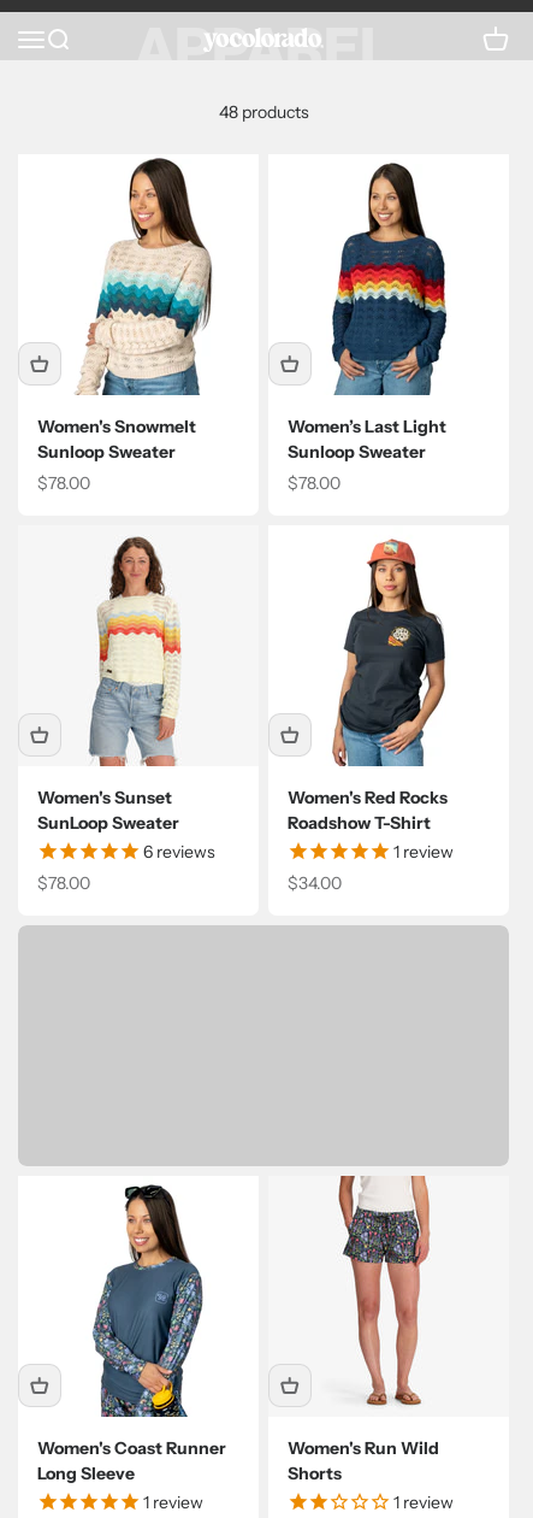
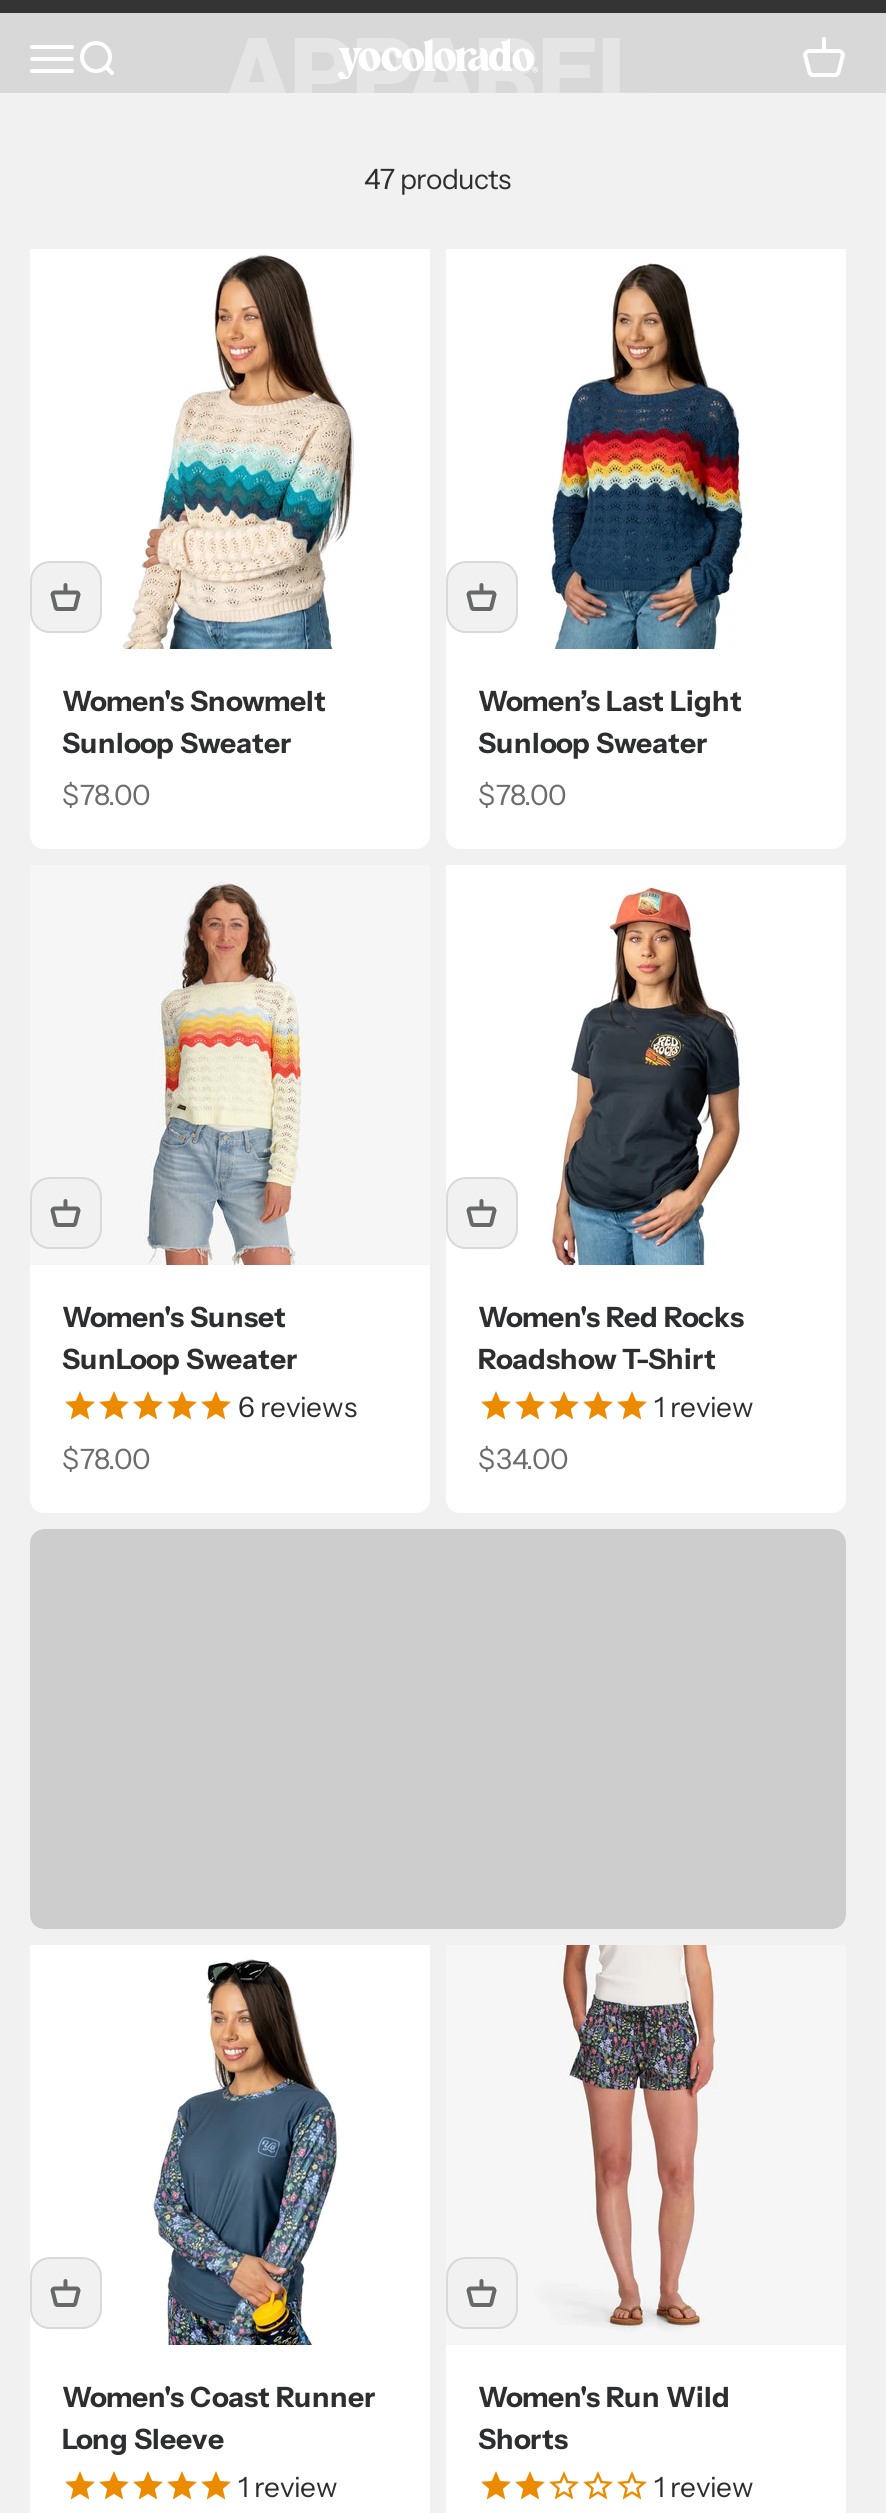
- 48 products
+ 47 products
